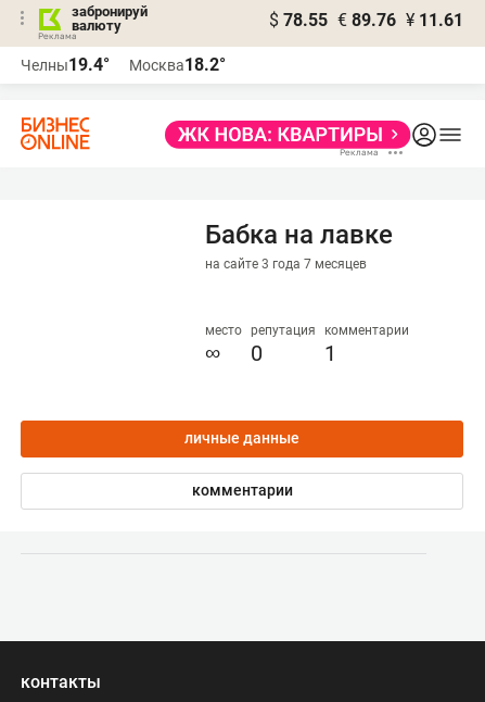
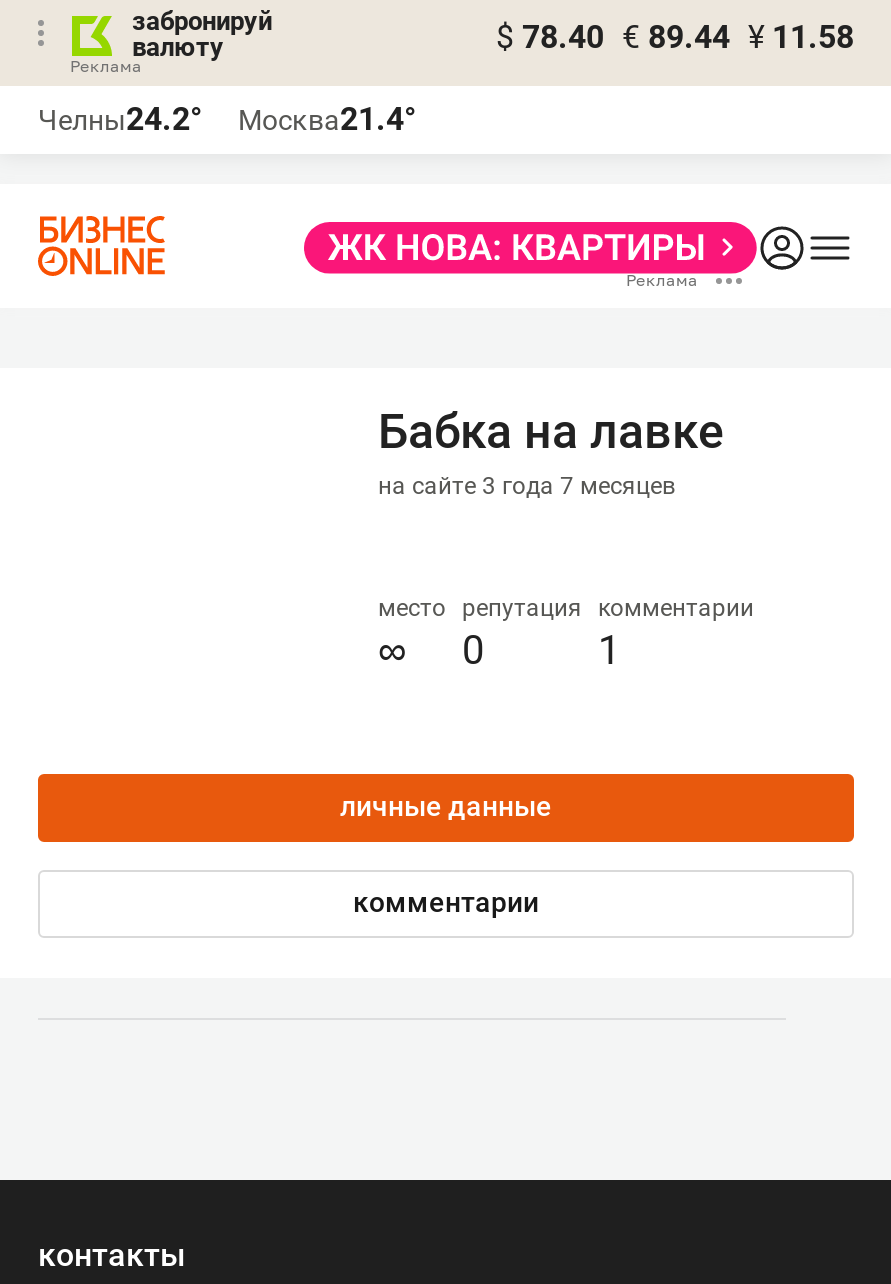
- $ 78.55 € 89.76 ¥ 11.61
+ $ 78.40 € 89.44 ¥ 11.58

- Челны19.4°
+ Челны24.2°

- Москва18.2°
+ Москва21.4°
